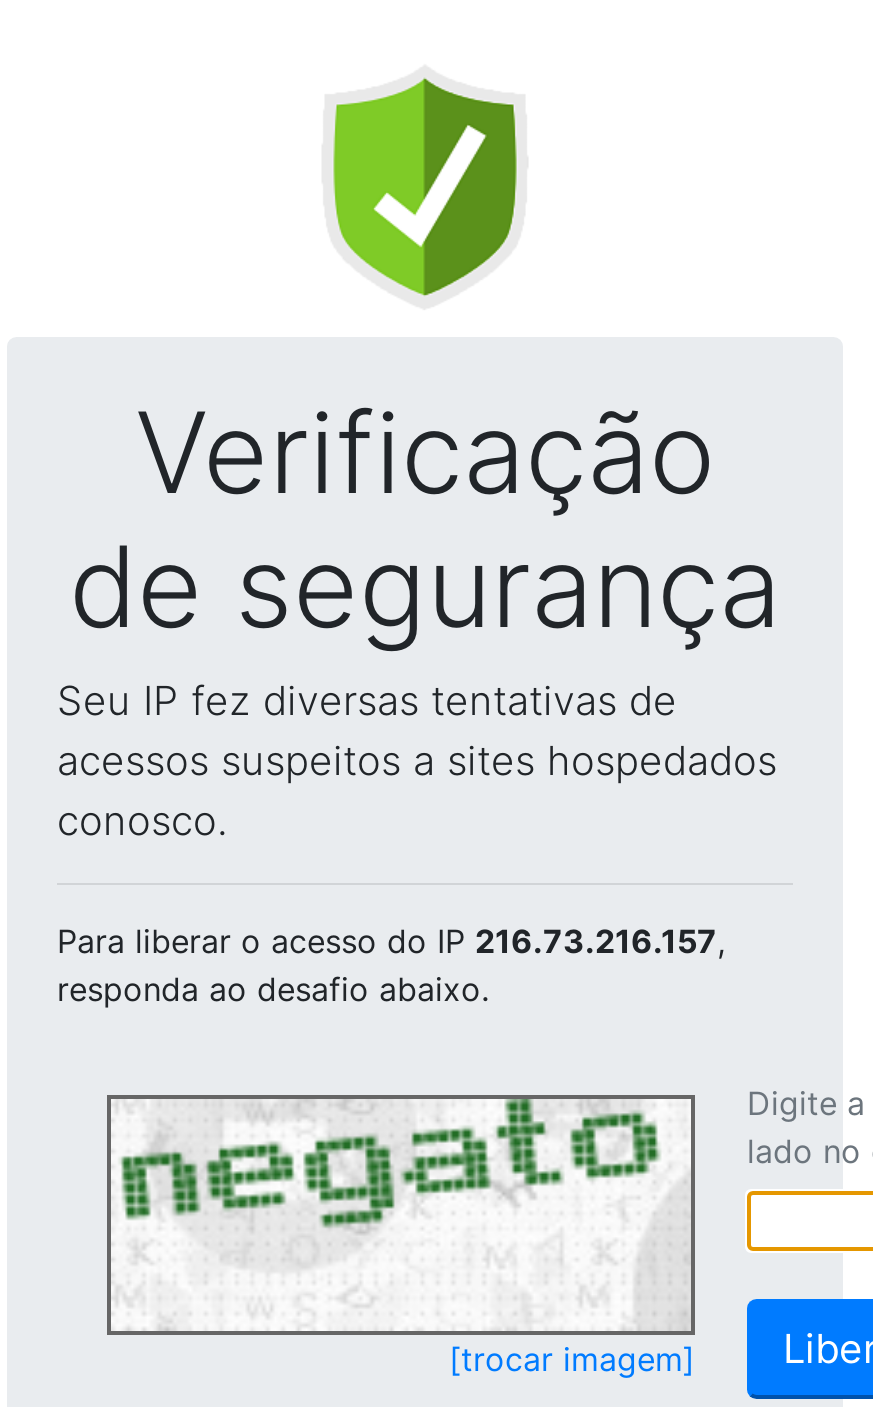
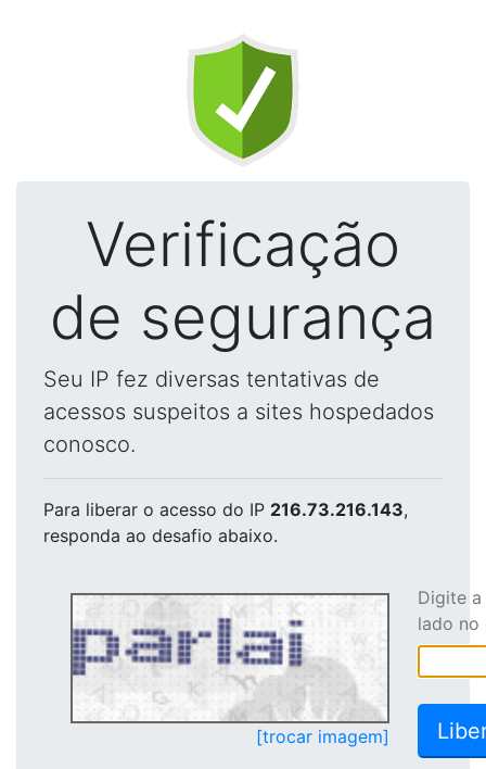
- Para liberar o acesso do IP 216.73.216.157,
+ Para liberar o acesso do IP 216.73.216.143,

- [image]
+ [image]
